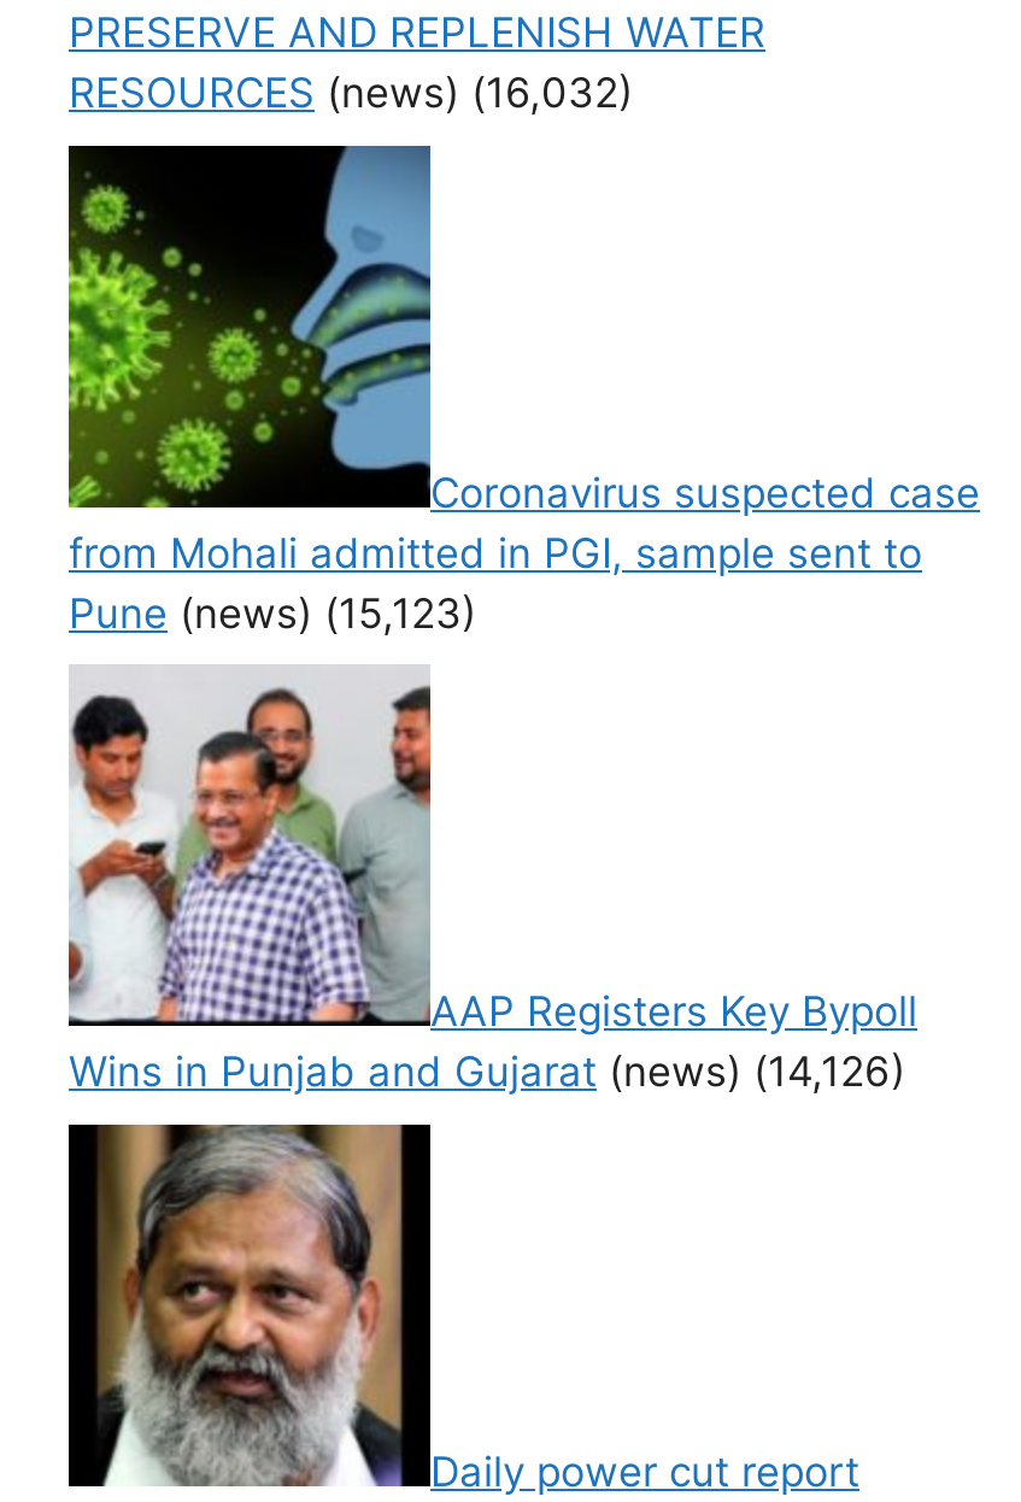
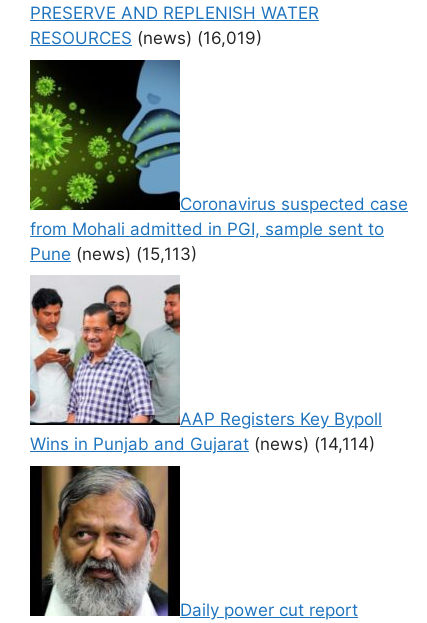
- RESOURCES (news) (16,032)
+ RESOURCES (news) (16,019)

- Pune (news) (15,123)
+ Pune (news) (15,113)

- Wins in Punjab and Gujarat (news) (14,126)
+ Wins in Punjab and Gujarat (news) (14,114)
